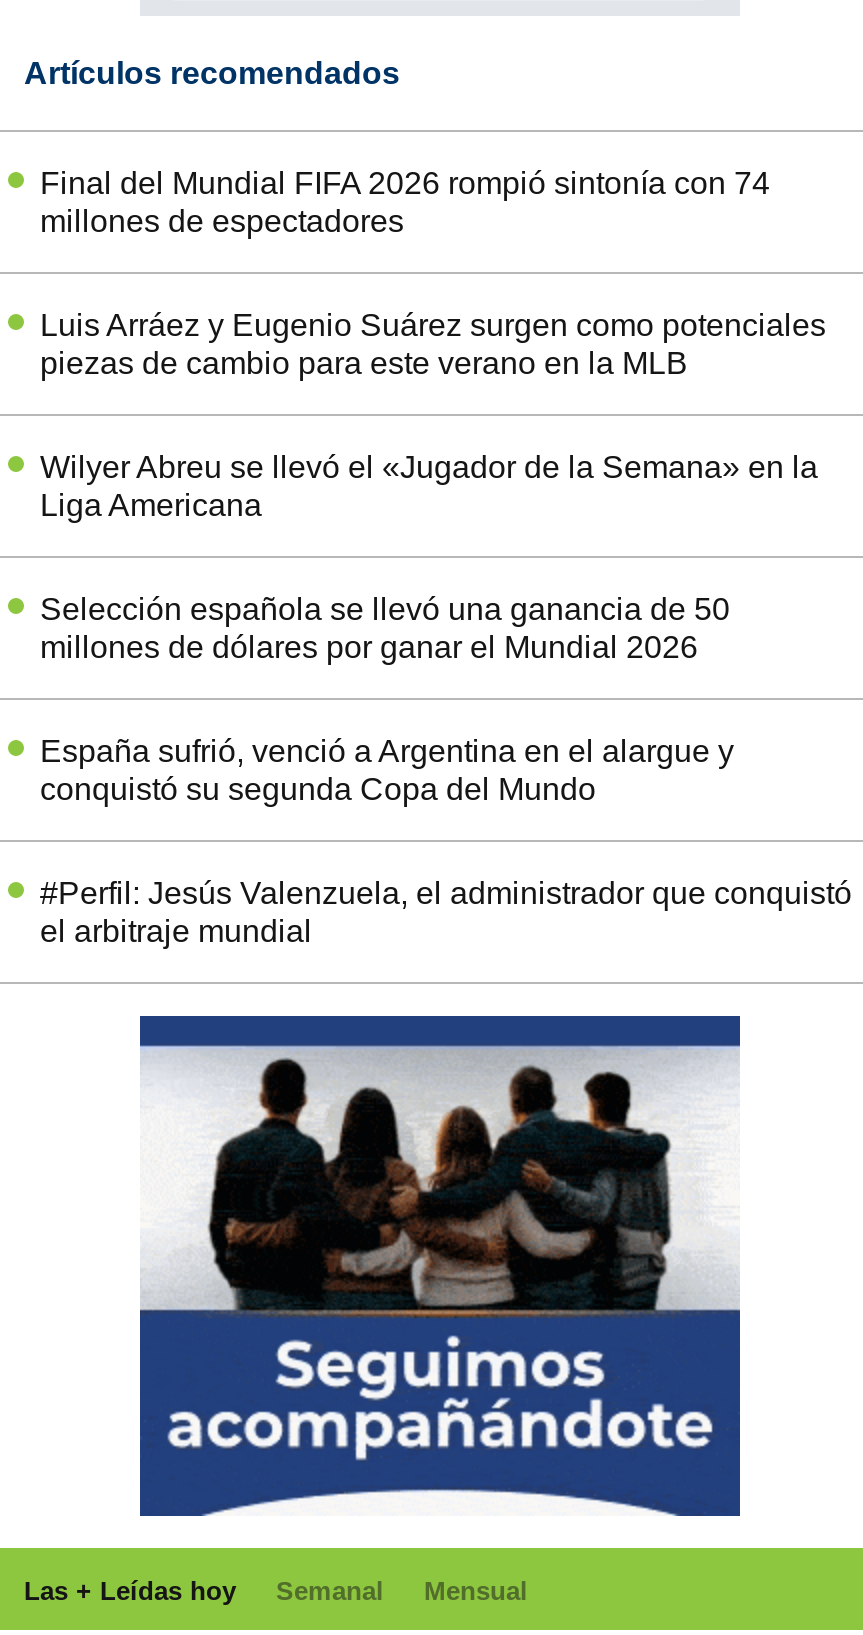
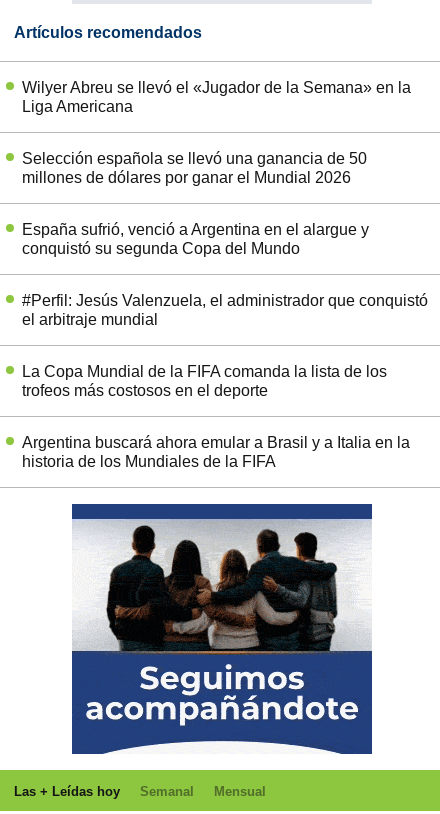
- Final del Mundial FIFA 2026 rompió sintonía con 74
- millones de espectadores
- Luis Arráez y Eugenio Suárez surgen como potenciales
- piezas de cambio para este verano en la MLB

moved up: Wilyer Abreu se llevó el «Jugador de la Semana» en la | Liga Americana | Selección española se llevó una ganancia de 50 | millones de dólares por ganar el Mundial 2026 | España sufrió, venció a Argentina en el alargue y | conquistó su segunda Copa del Mundo | #Perfil: Jesús Valenzuela, el administrador que conquistó | el arbitraje mundial

+ La Copa Mundial de la FIFA comanda la lista de los
+ trofeos más costosos en el deporte
+ Argentina buscará ahora emular a Brasil y a Italia en la
+ historia de los Mundiales de la FIFA
